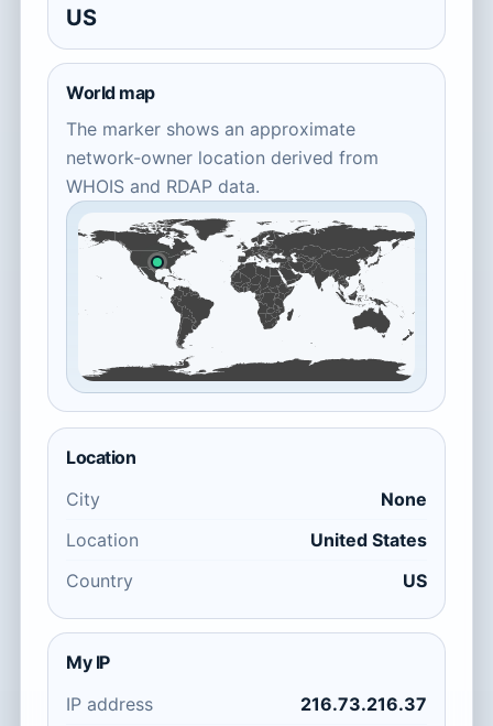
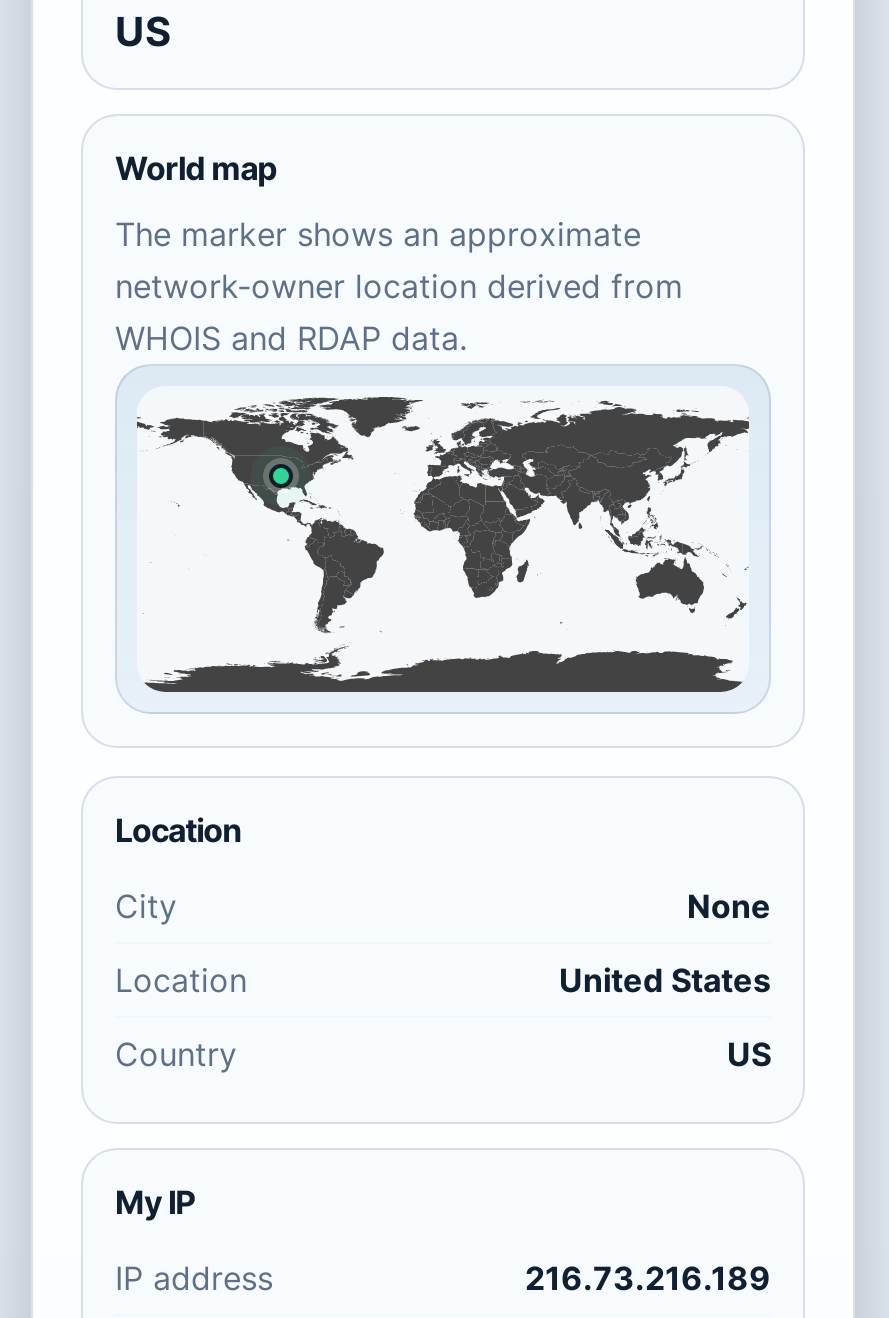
- 216.73.216.37
+ 216.73.216.189
